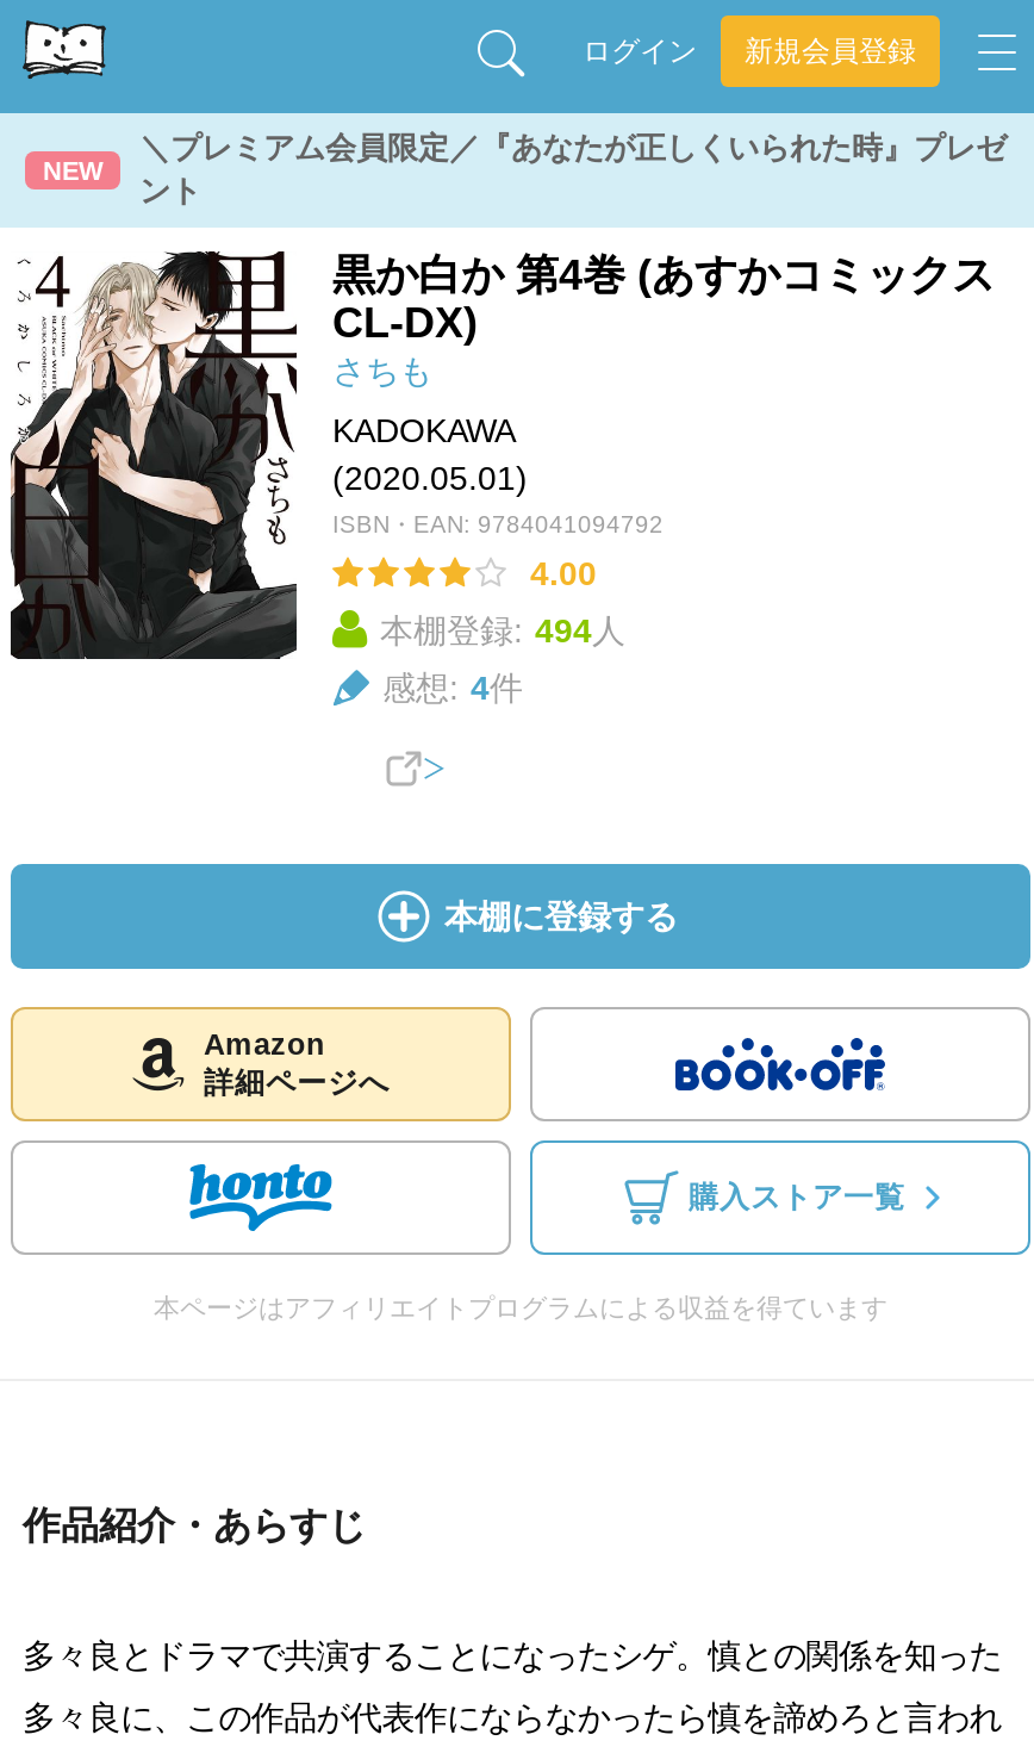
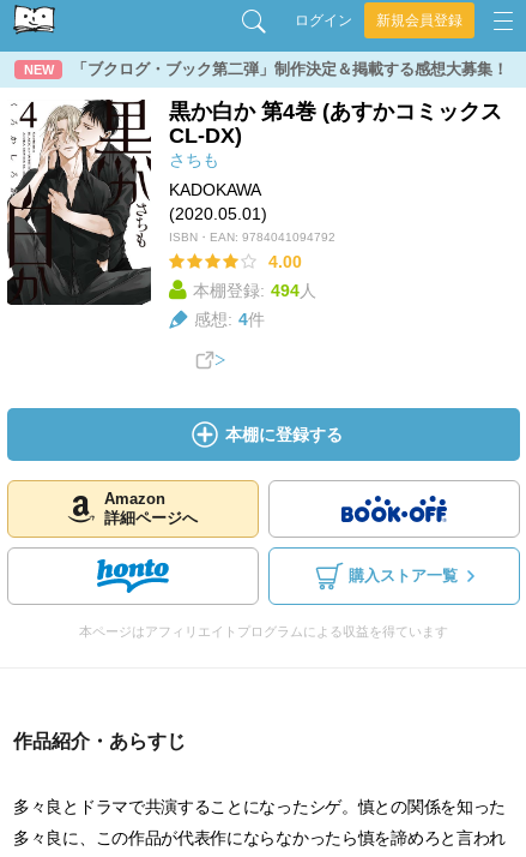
- ＼プレミアム会員限定／『あなたが正しくいられた時』プレゼ
- ント
+ 「ブクログ・ブック第二弾」制作決定＆掲載する感想大募集！
